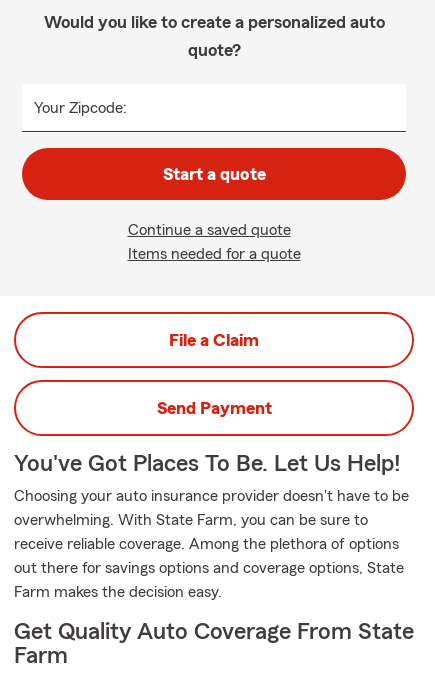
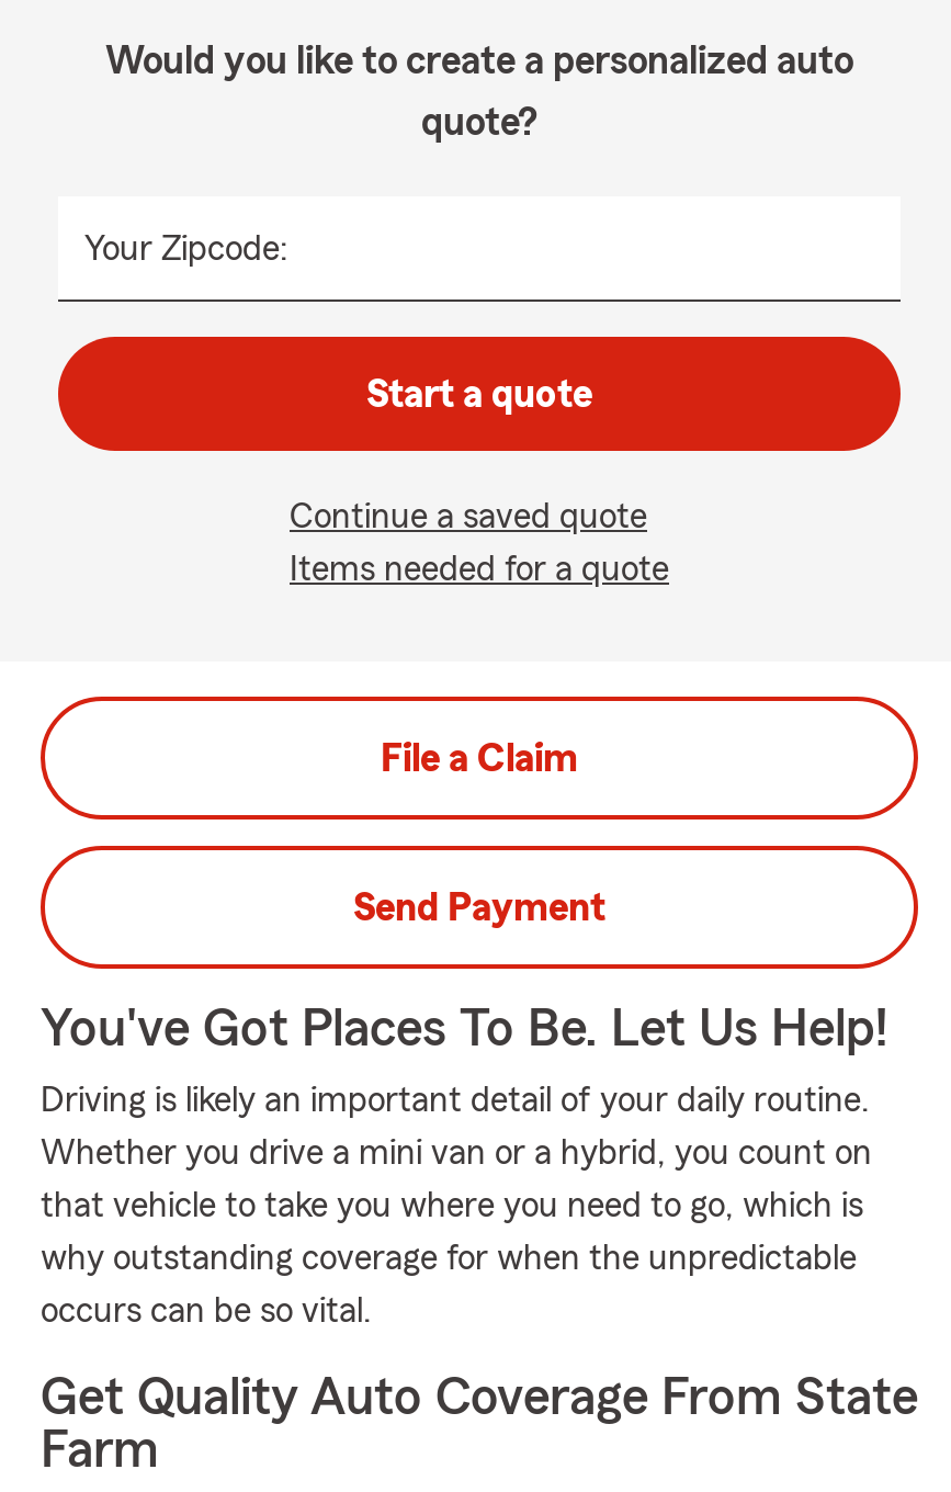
- Choosing your auto insurance provider doesn't have to be
+ Driving is likely an important detail of your daily routine.

- overwhelming. With State Farm, you can be sure to
+ Whether you drive a mini van or a hybrid, you count on

- receive reliable coverage. Among the plethora of options
+ that vehicle to take you where you need to go, which is

- out there for savings options and coverage options, State
+ why outstanding coverage for when the unpredictable

- Farm makes the decision easy.
+ occurs can be so vital.
